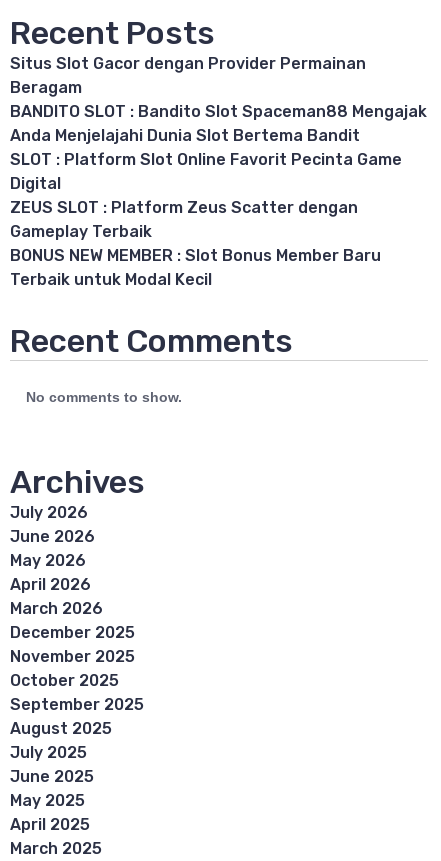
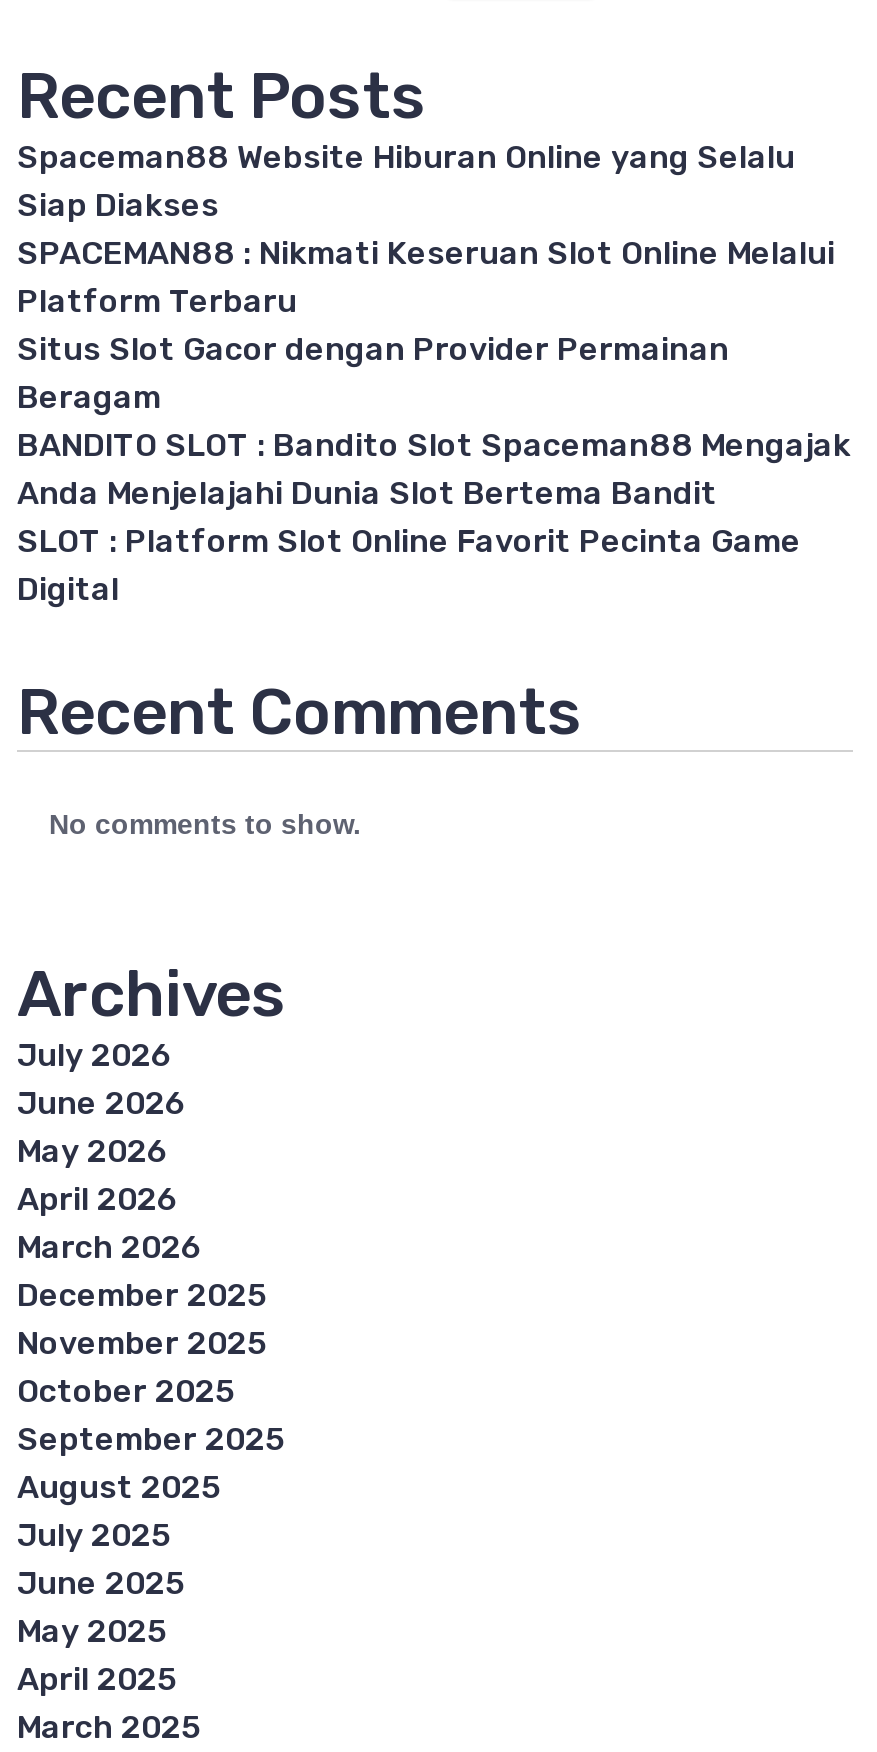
+ Spaceman88 Website Hiburan Online yang Selalu
+ Siap Diakses
+ SPACEMAN88 : Nikmati Keseruan Slot Online Melalui
+ Platform Terbaru

moved down: Situs Slot Gacor dengan Provider Permainan | Beragam | BANDITO SLOT : Bandito Slot Spaceman88 Mengajak | Anda Menjelajahi Dunia Slot Bertema Bandit | SLOT : Platform Slot Online Favorit Pecinta Game | Digital

- ZEUS SLOT : Platform Zeus Scatter dengan
- Gameplay Terbaik
- BONUS NEW MEMBER : Slot Bonus Member Baru
- Terbaik untuk Modal Kecil
